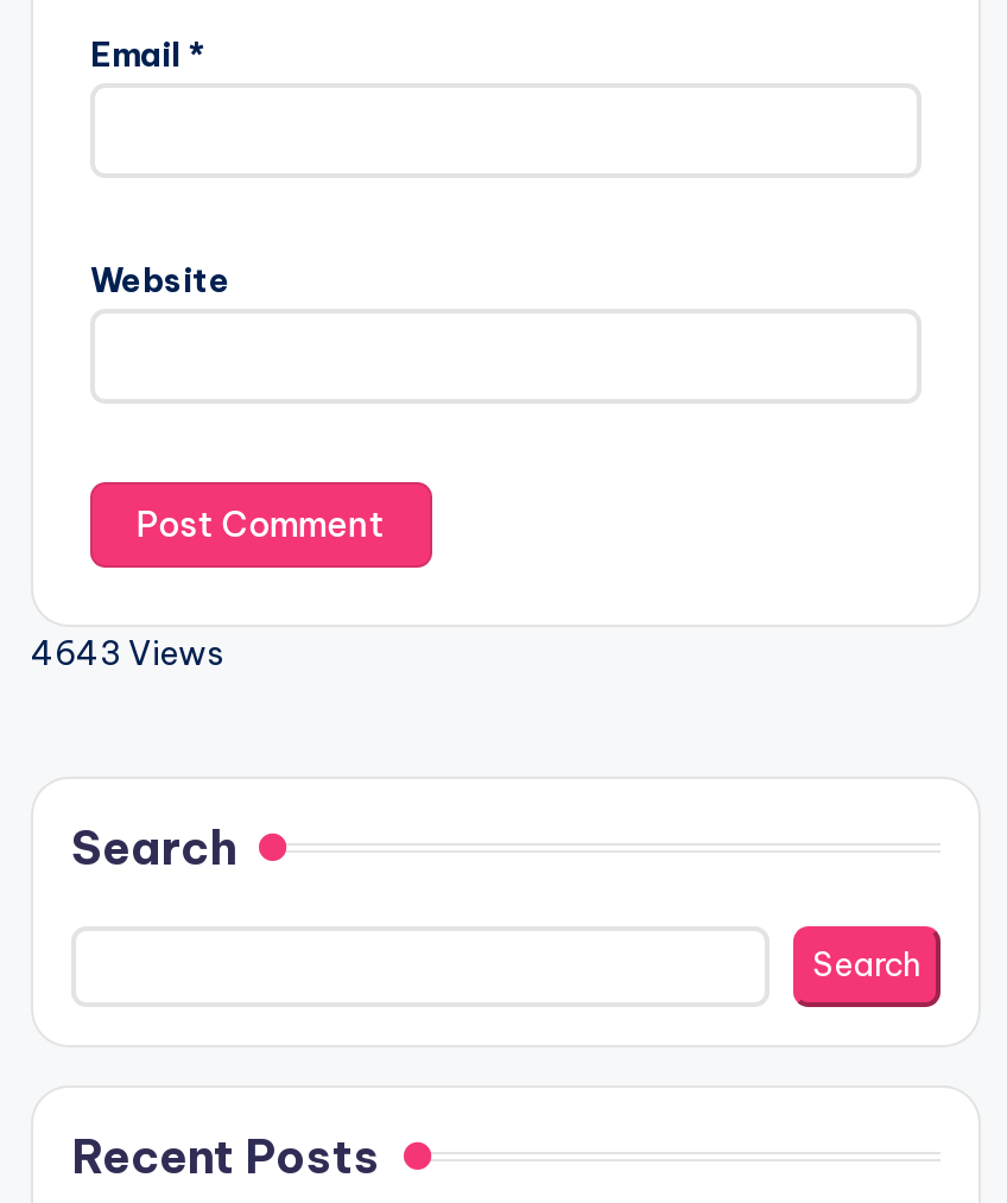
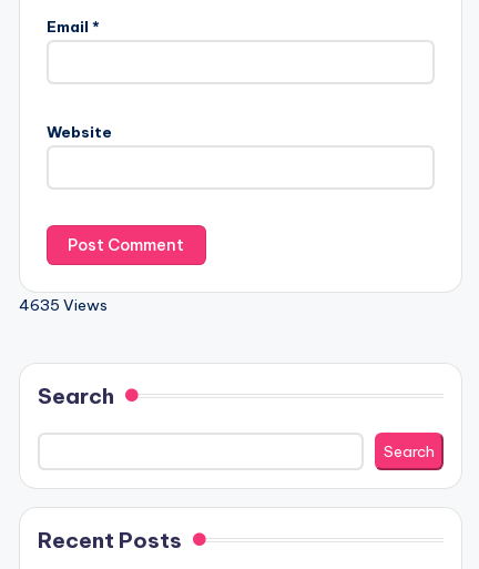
- 4643 Views
+ 4635 Views
